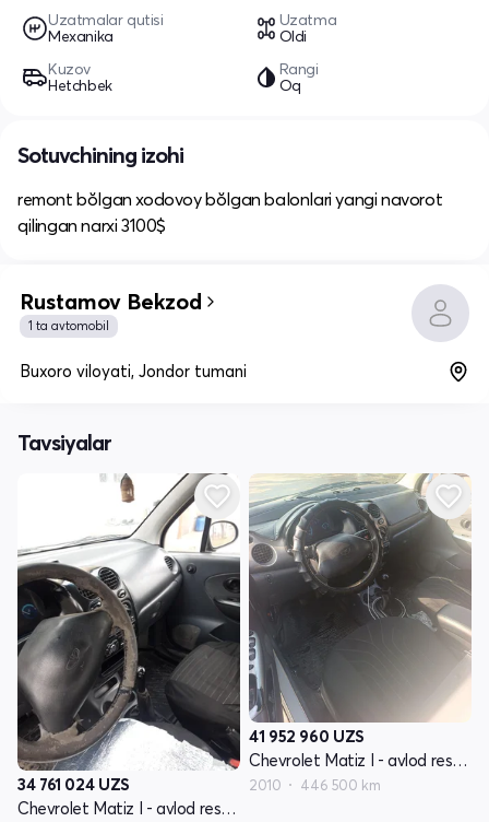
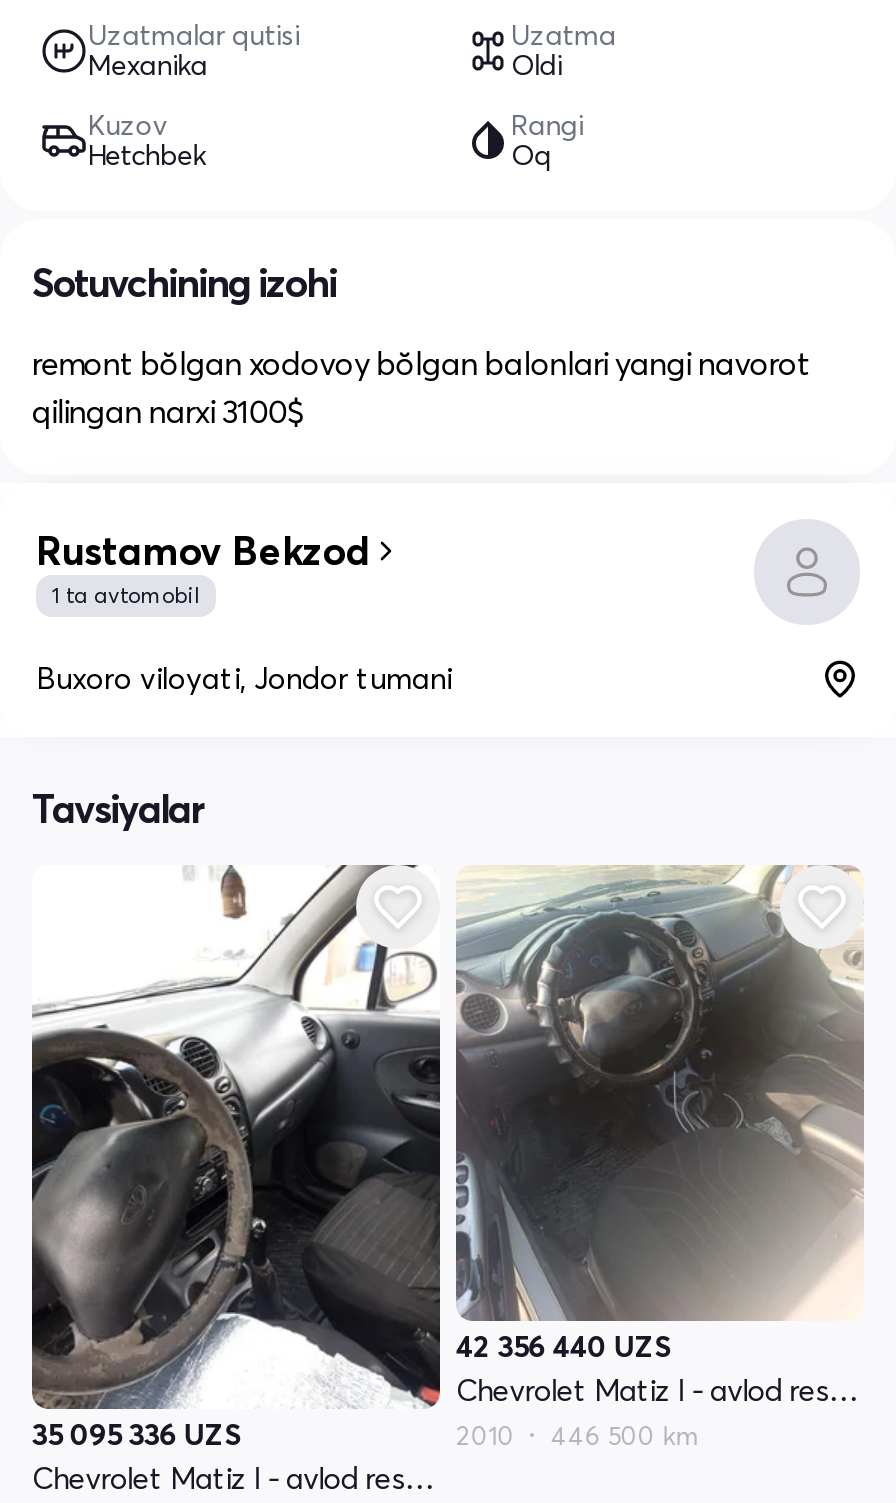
- 41 952 960 UZS
+ 42 356 440 UZS

- 34 761 024 UZS
+ 35 095 336 UZS
